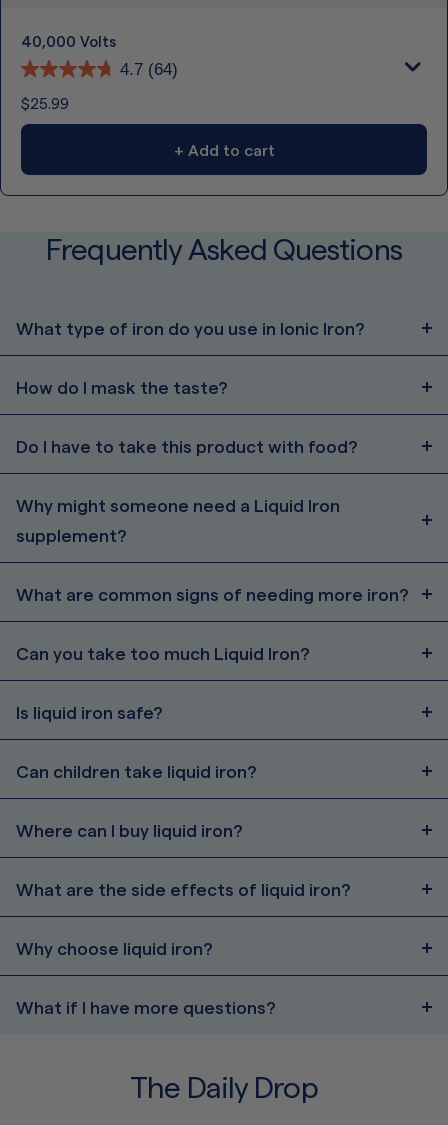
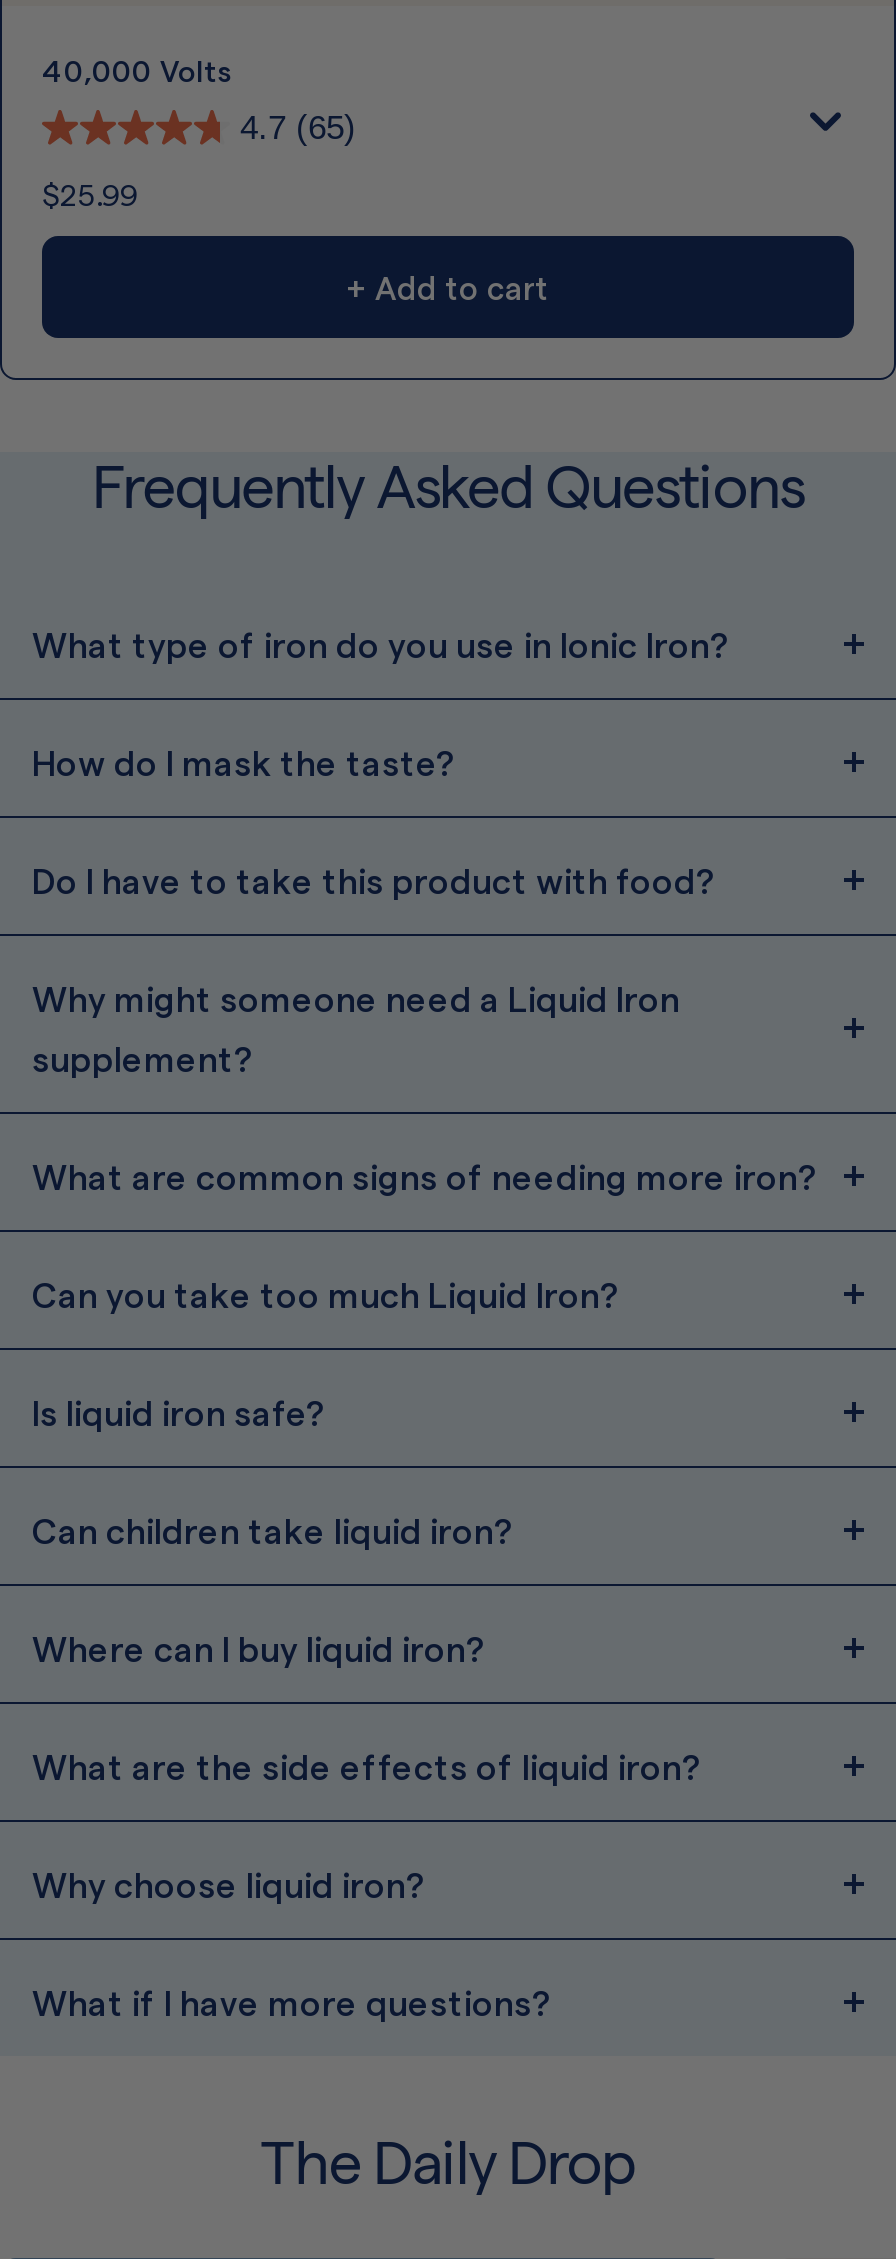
- 4.7 (64)
+ 4.7 (65)
